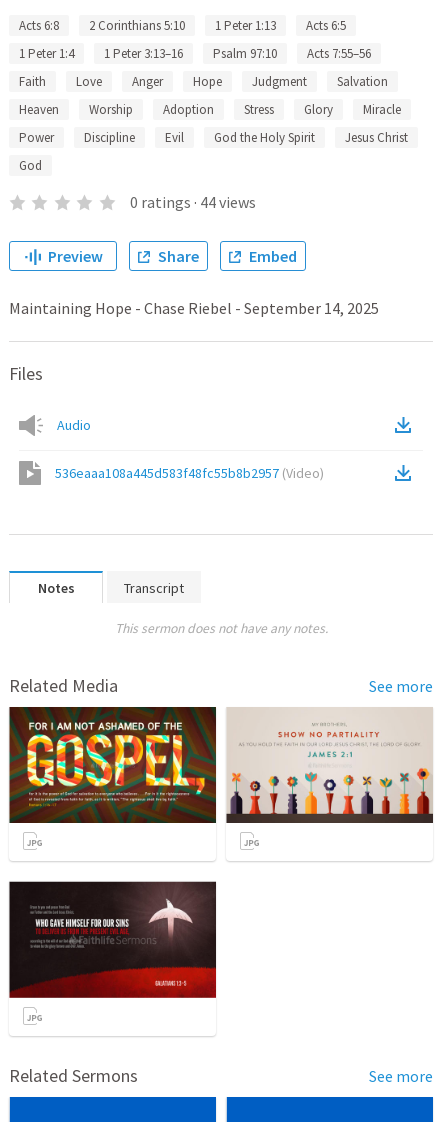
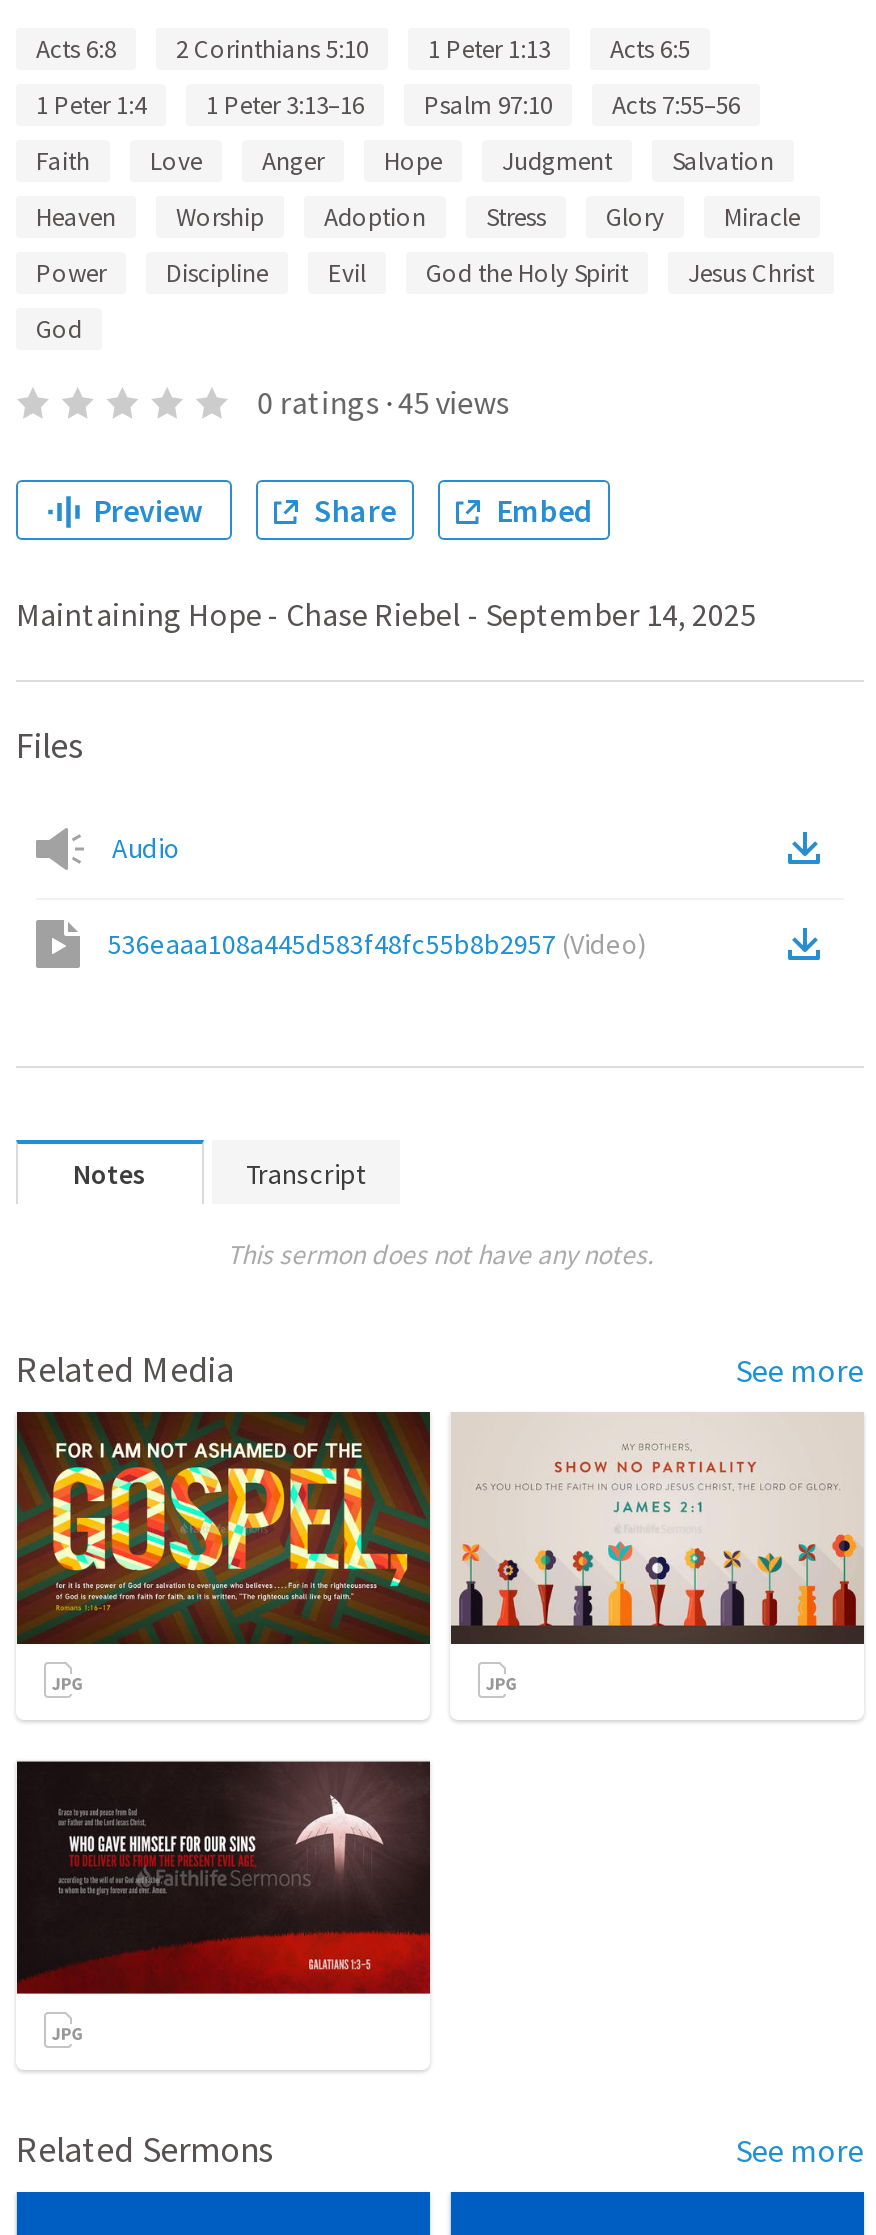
- 0 ratings · 44 views
+ 0 ratings · 45 views
